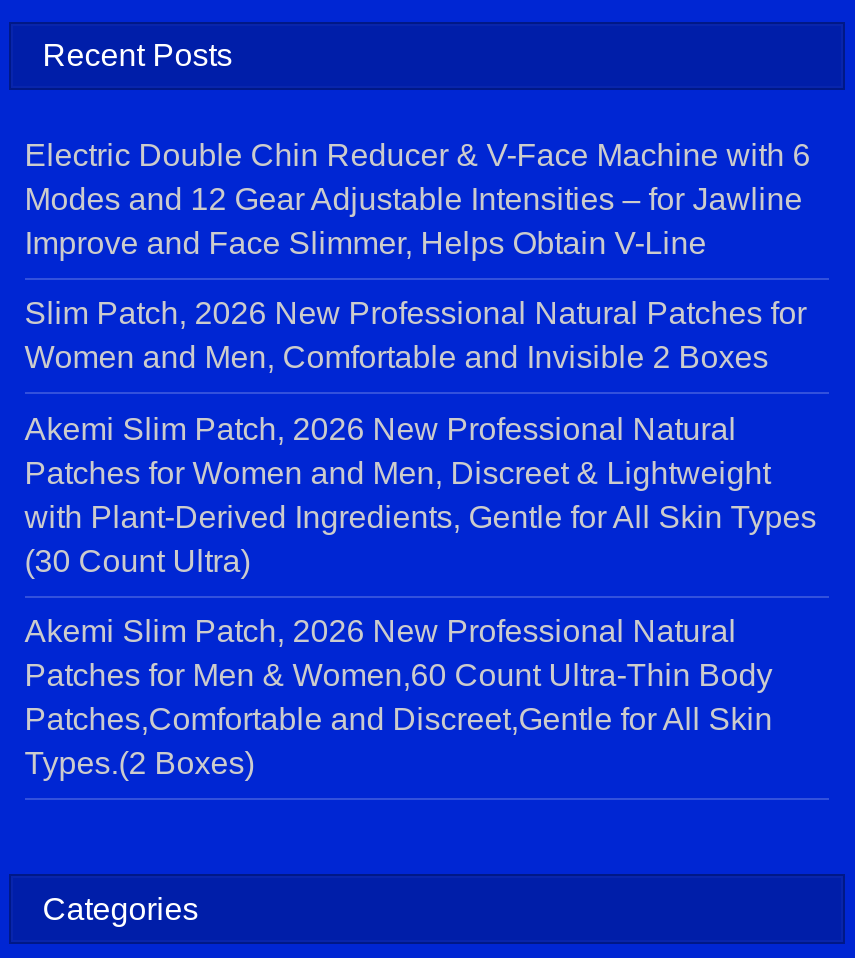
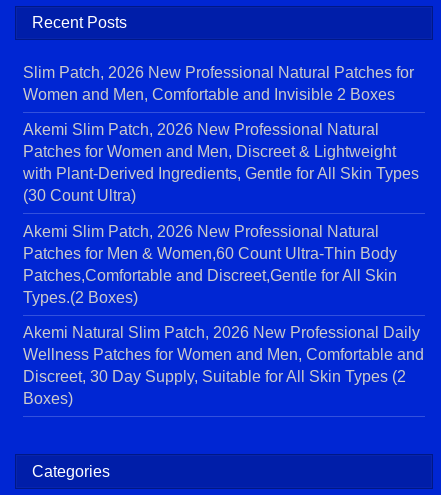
- Electric Double Chin Reducer & V-Face Machine with 6
- Modes and 12 Gear Adjustable Intensities – for Jawline
- Improve and Face Slimmer, Helps Obtain V-Line

moved up: Slim Patch, 2026 New Professional Natural Patches for | Women and Men, Comfortable and Invisible 2 Boxes | Akemi Slim Patch, 2026 New Professional Natural | ... | Patches,Comfortable and Discreet,Gentle for All Skin | Types.(2 Boxes)

+ Akemi Natural Slim Patch, 2026 New Professional Daily
+ Wellness Patches for Women and Men, Comfortable and
+ Discreet, 30 Day Supply, Suitable for All Skin Types (2
+ Boxes)
